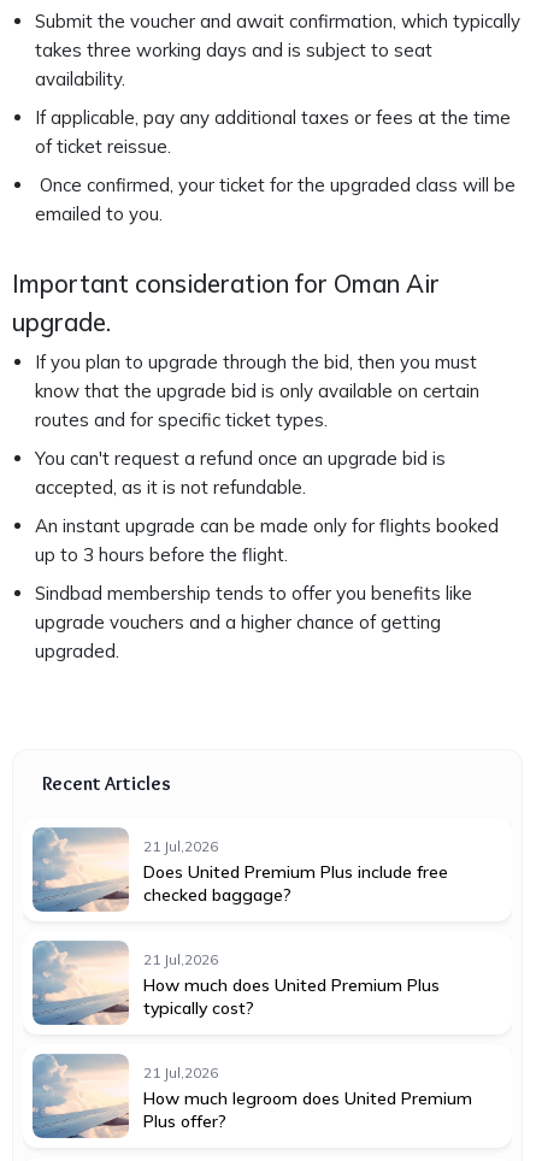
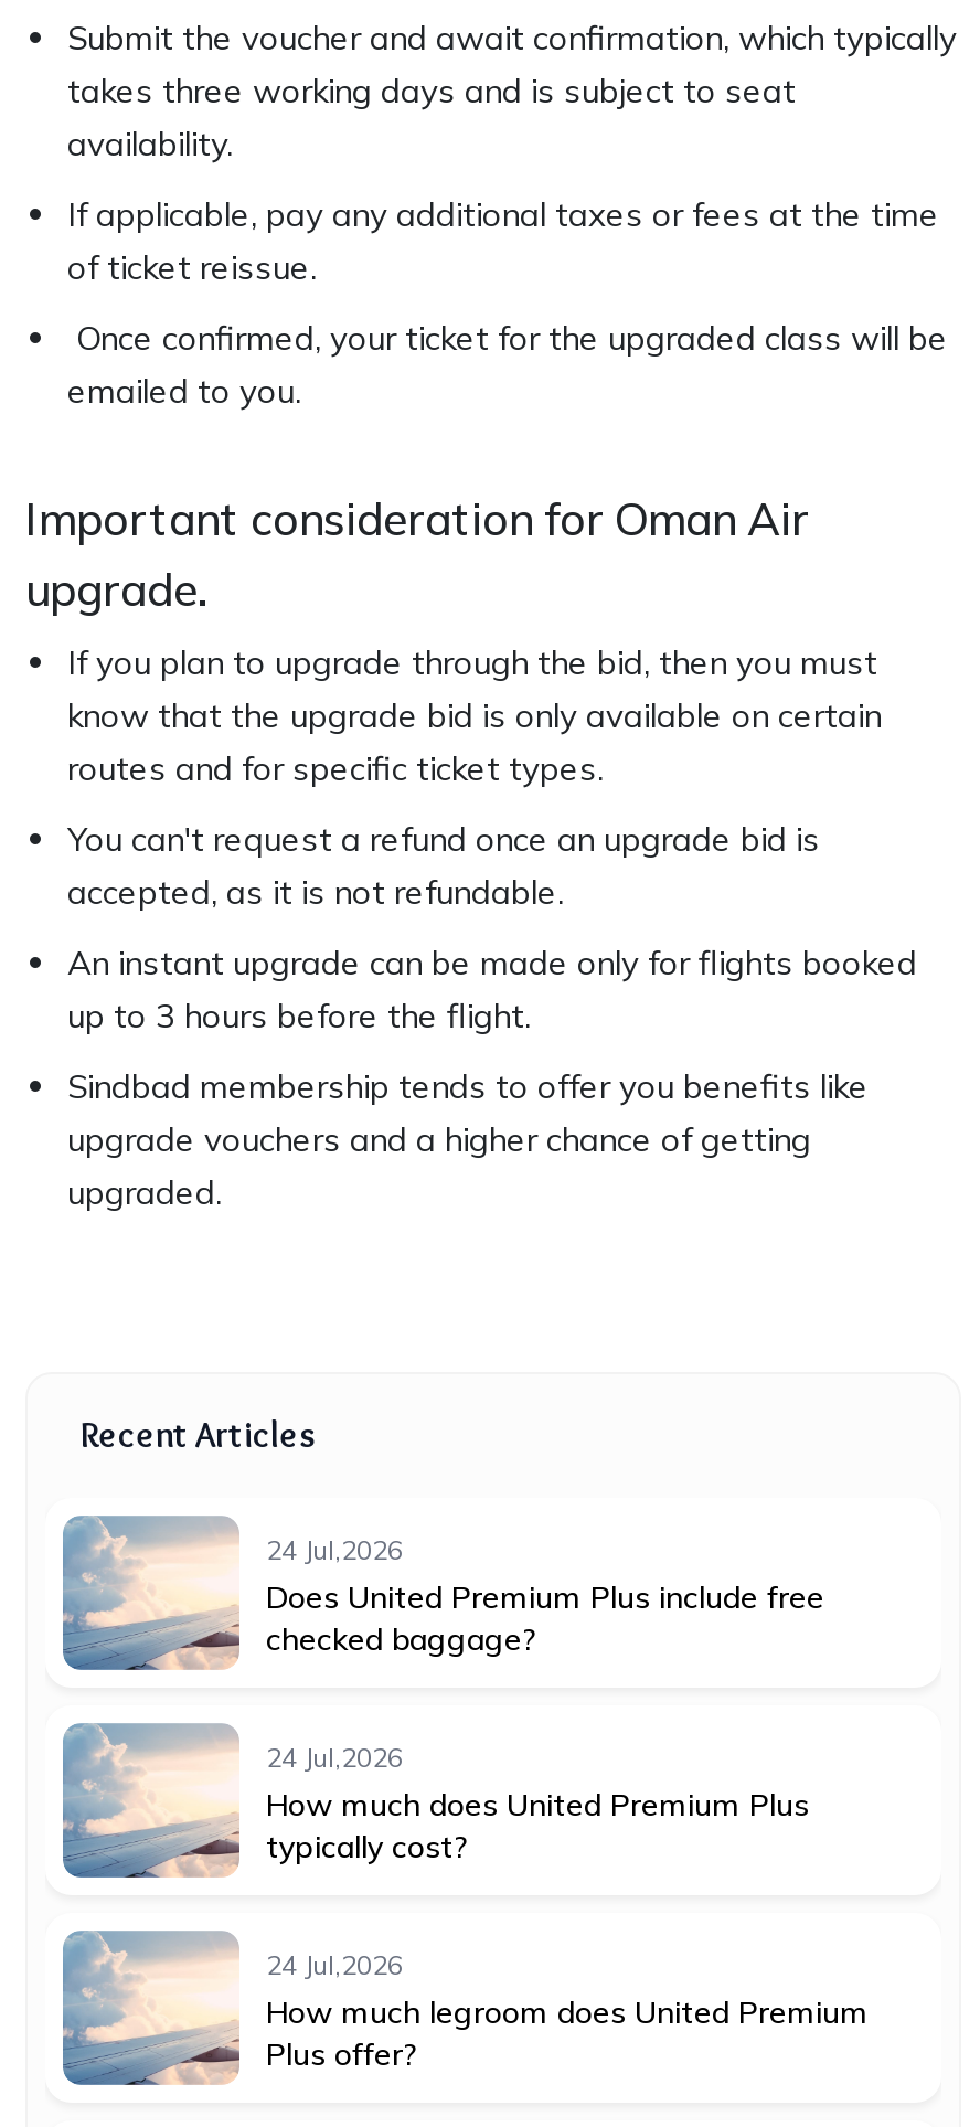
- 21 Jul,2026
+ 24 Jul,2026

- 21 Jul,2026
+ 24 Jul,2026

- 21 Jul,2026
+ 24 Jul,2026
